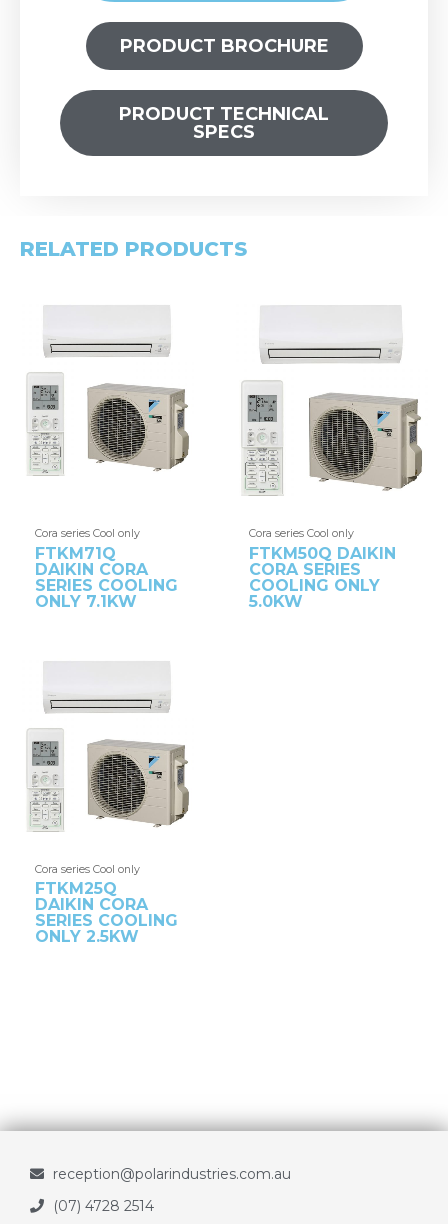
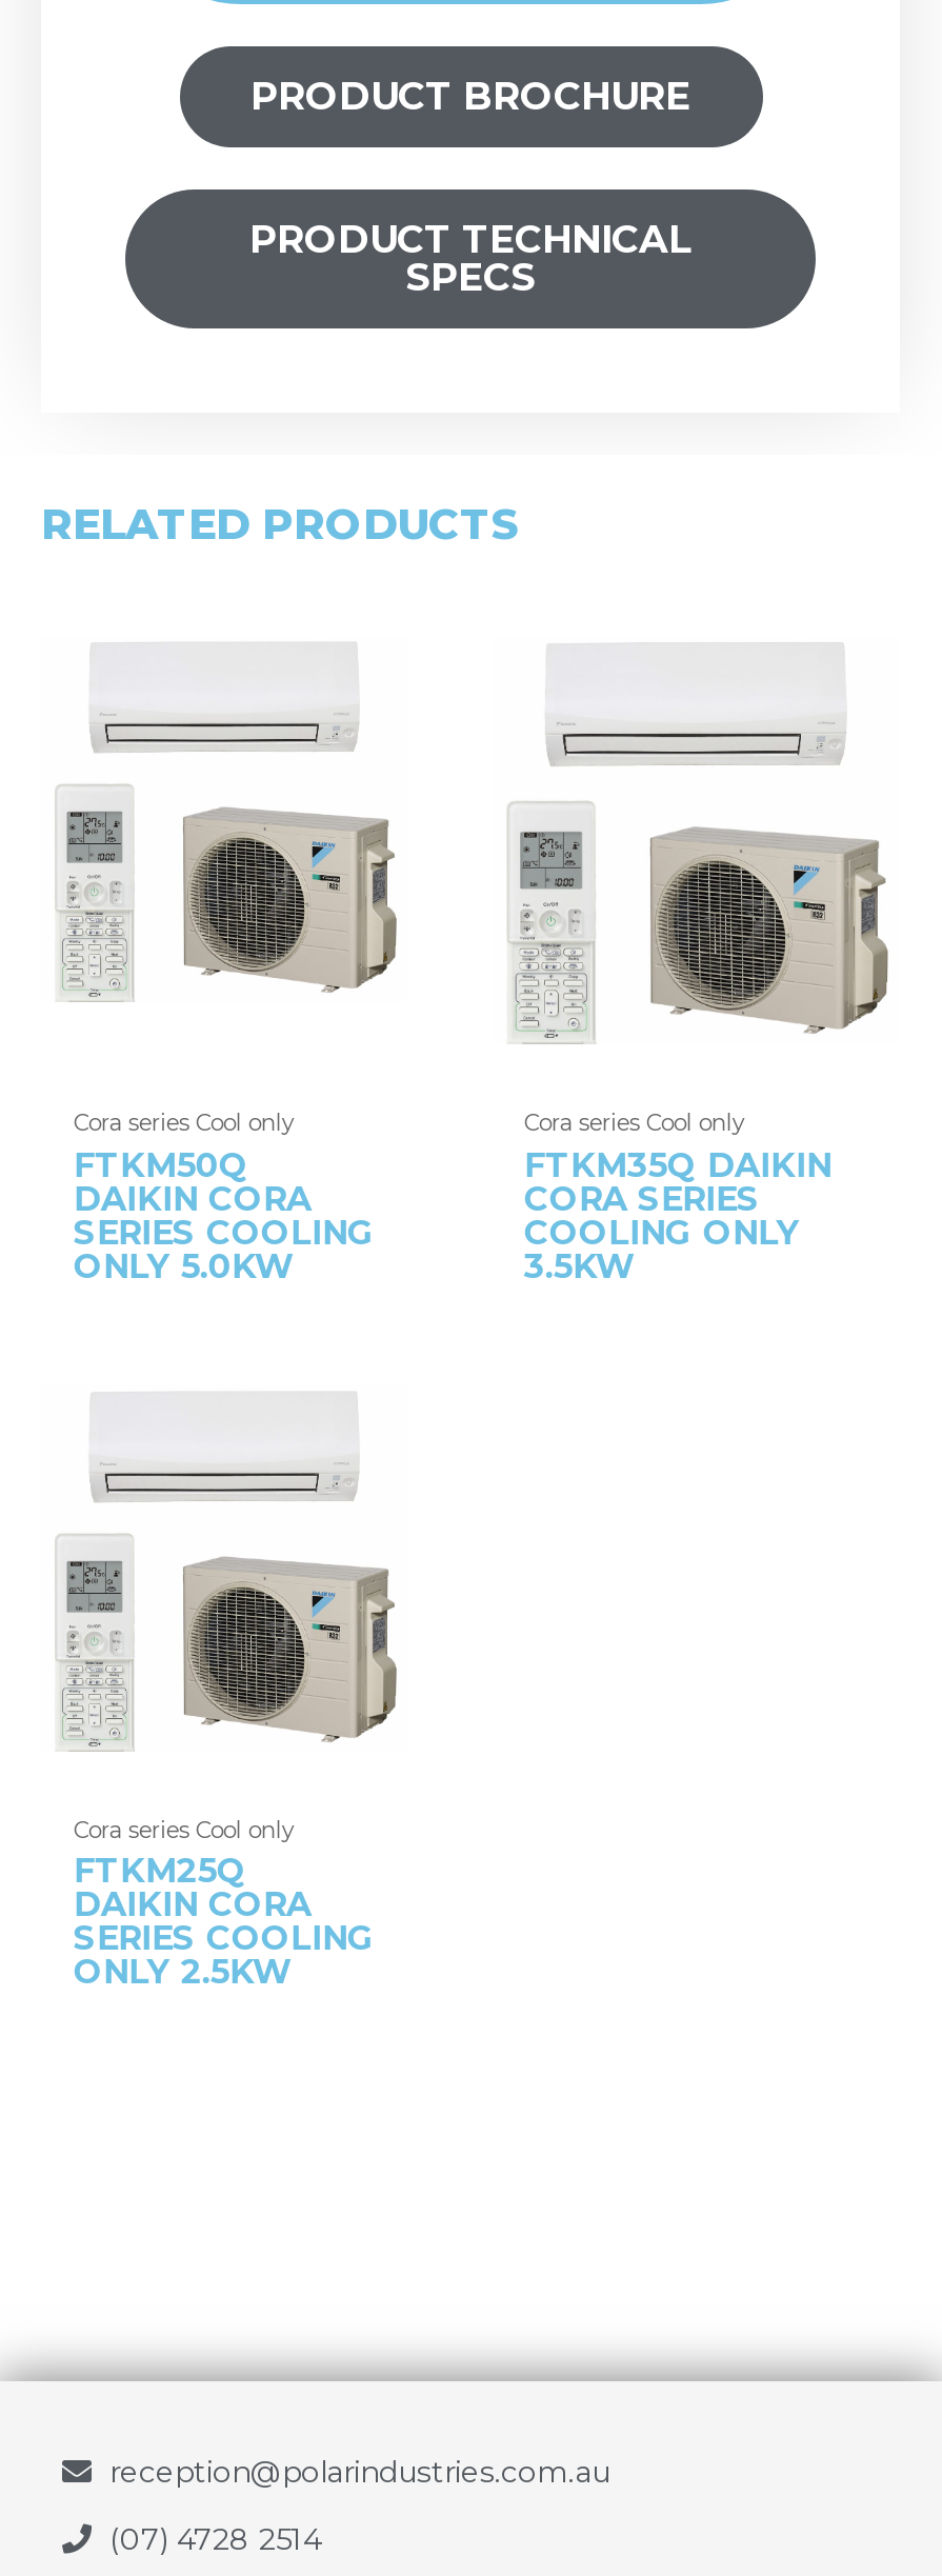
- FTKM71Q
+ FTKM50Q

- FTKM50Q DAIKIN
+ FTKM35Q DAIKIN

- ONLY 7.1KW
+ ONLY 5.0KW

- 5.0KW
+ 3.5KW
